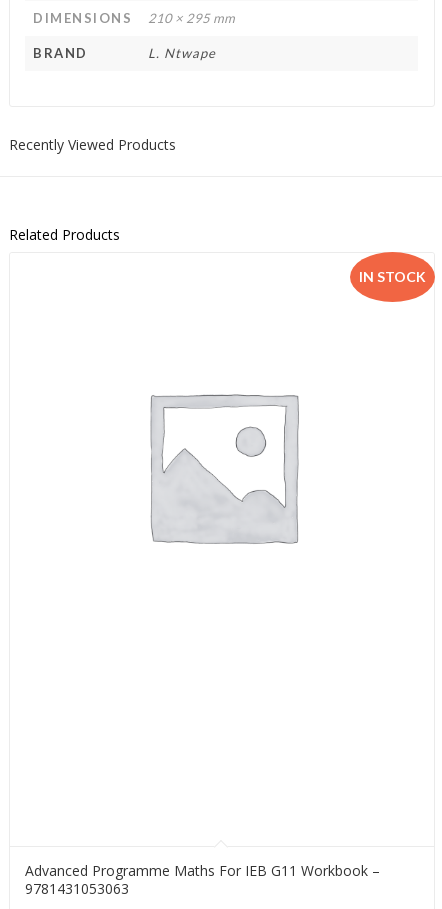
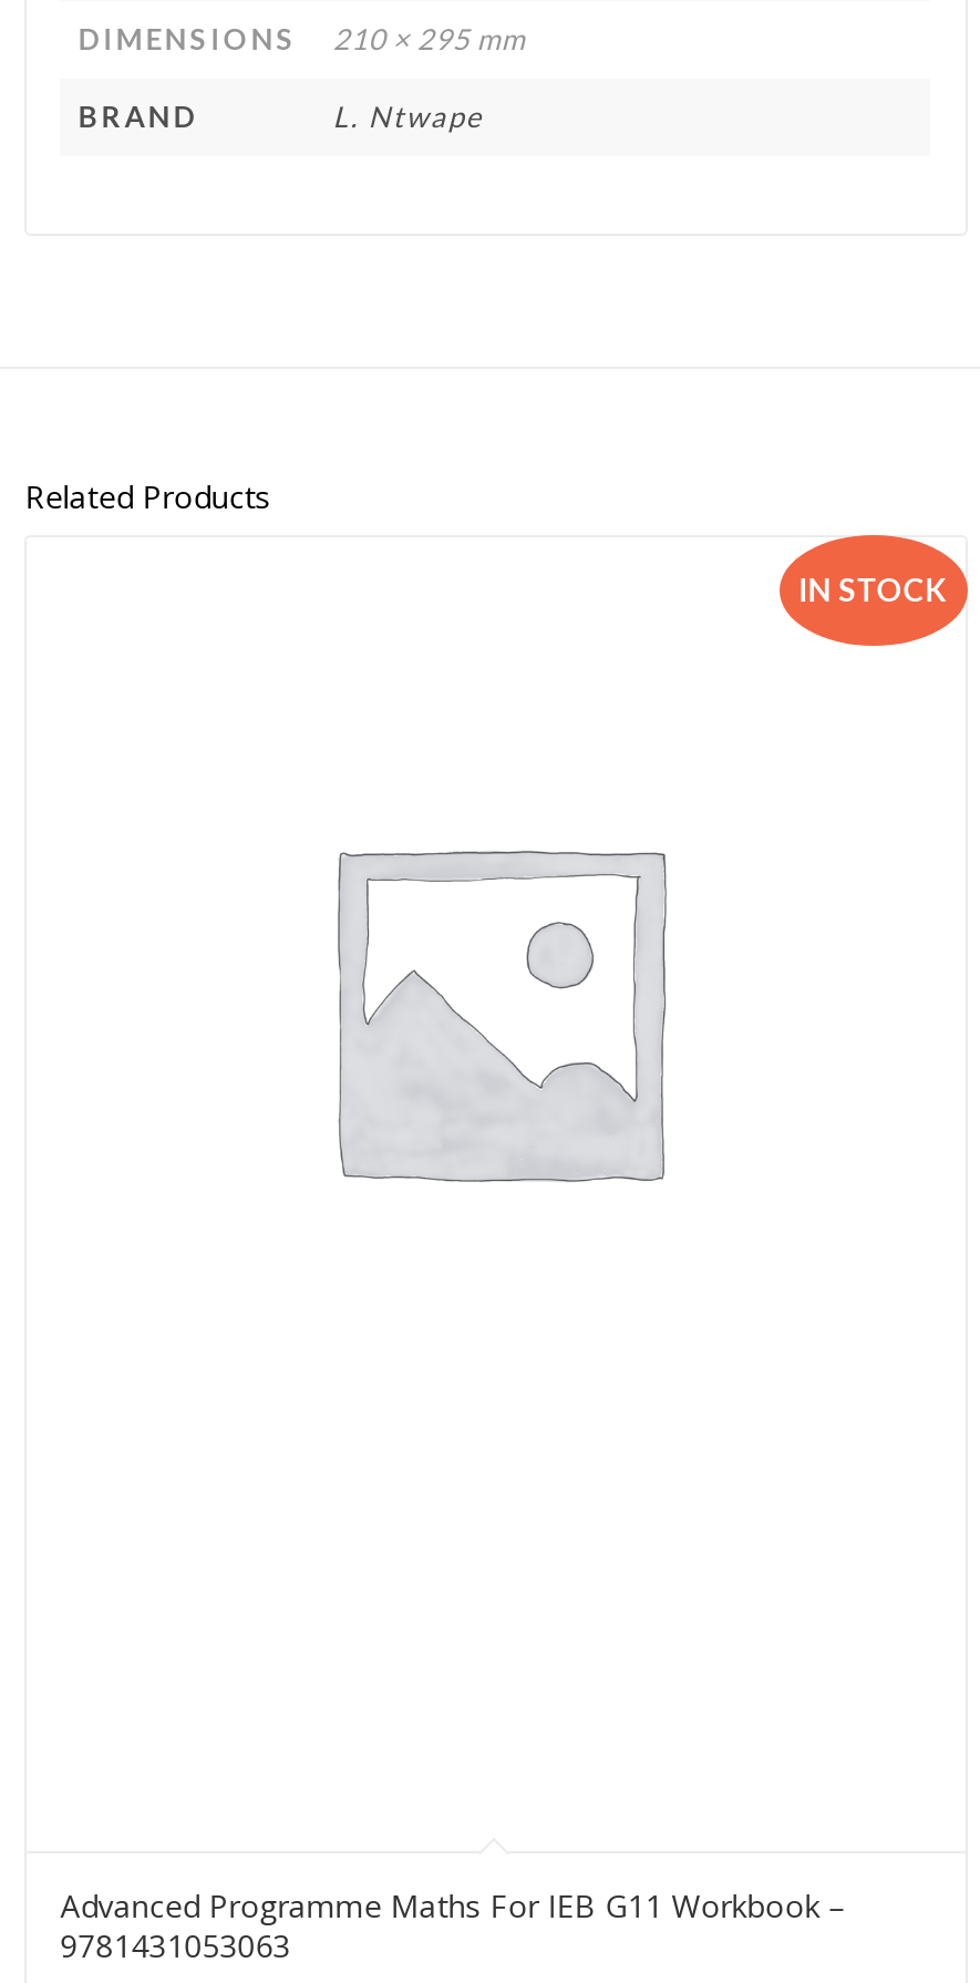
- Recently Viewed Products
